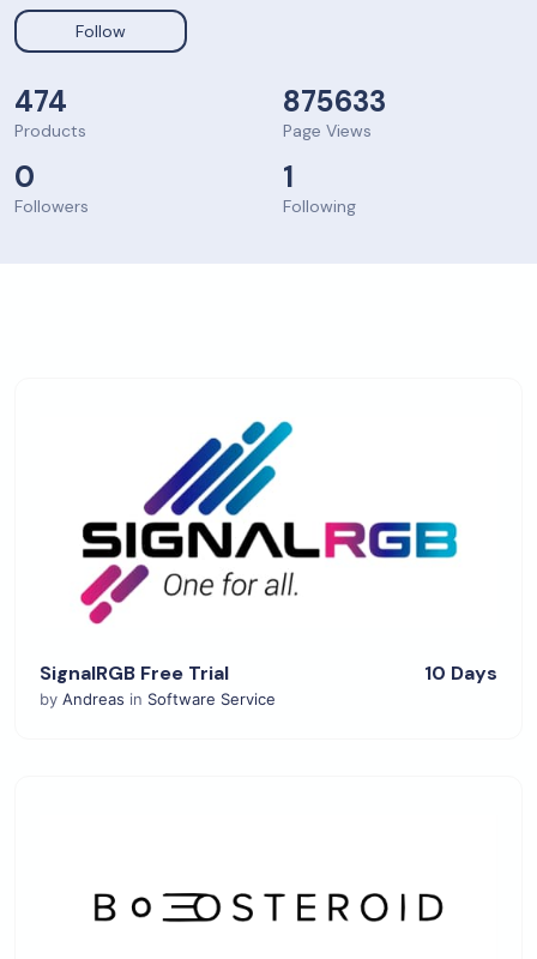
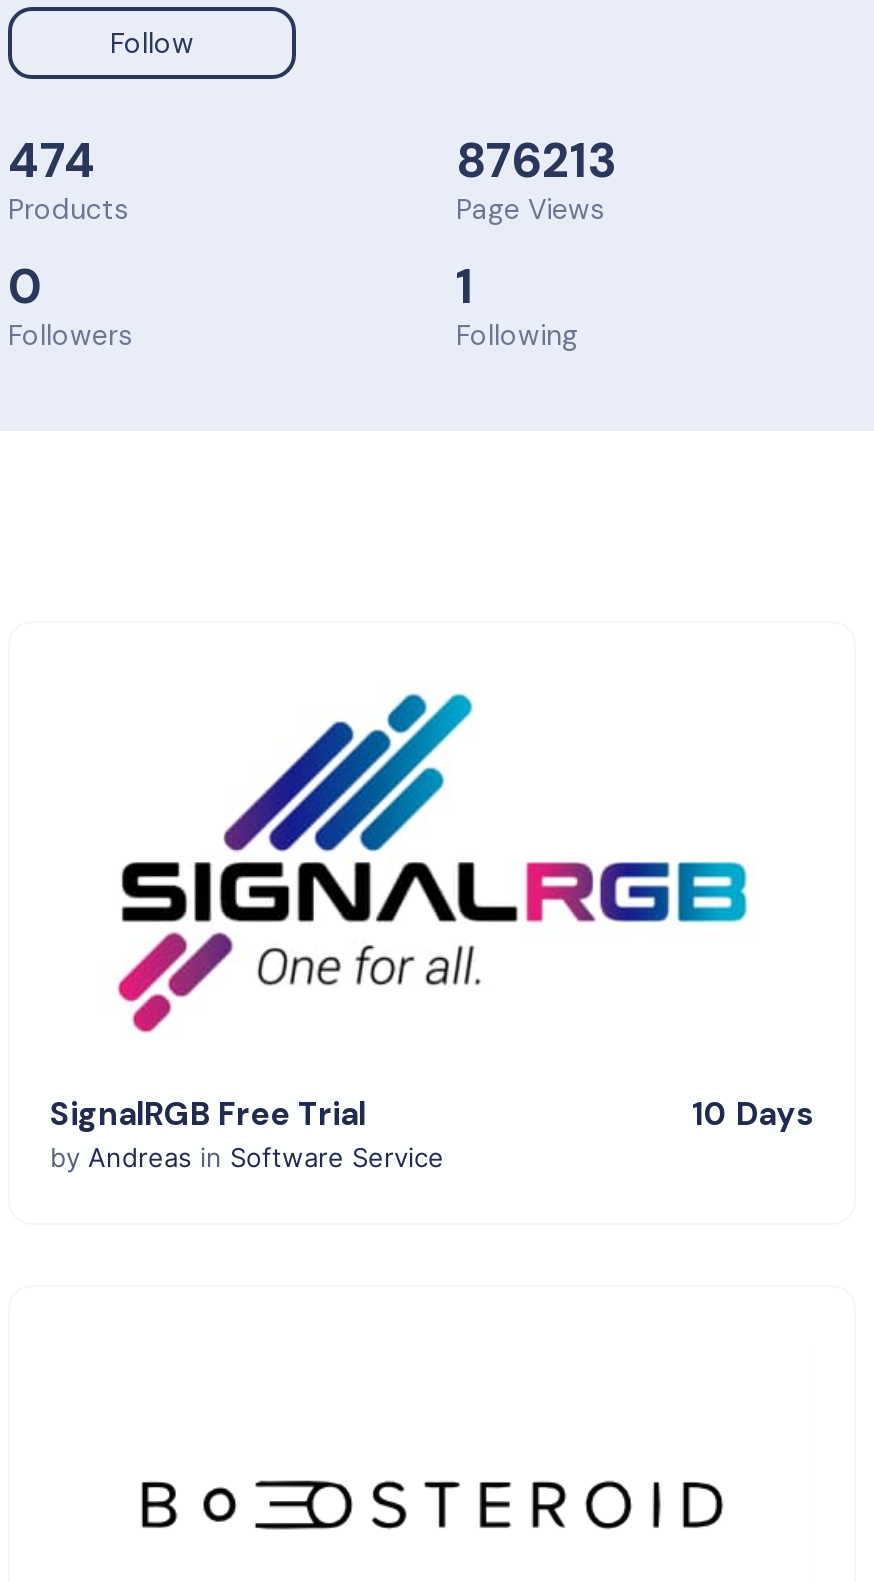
- 875633
+ 876213
